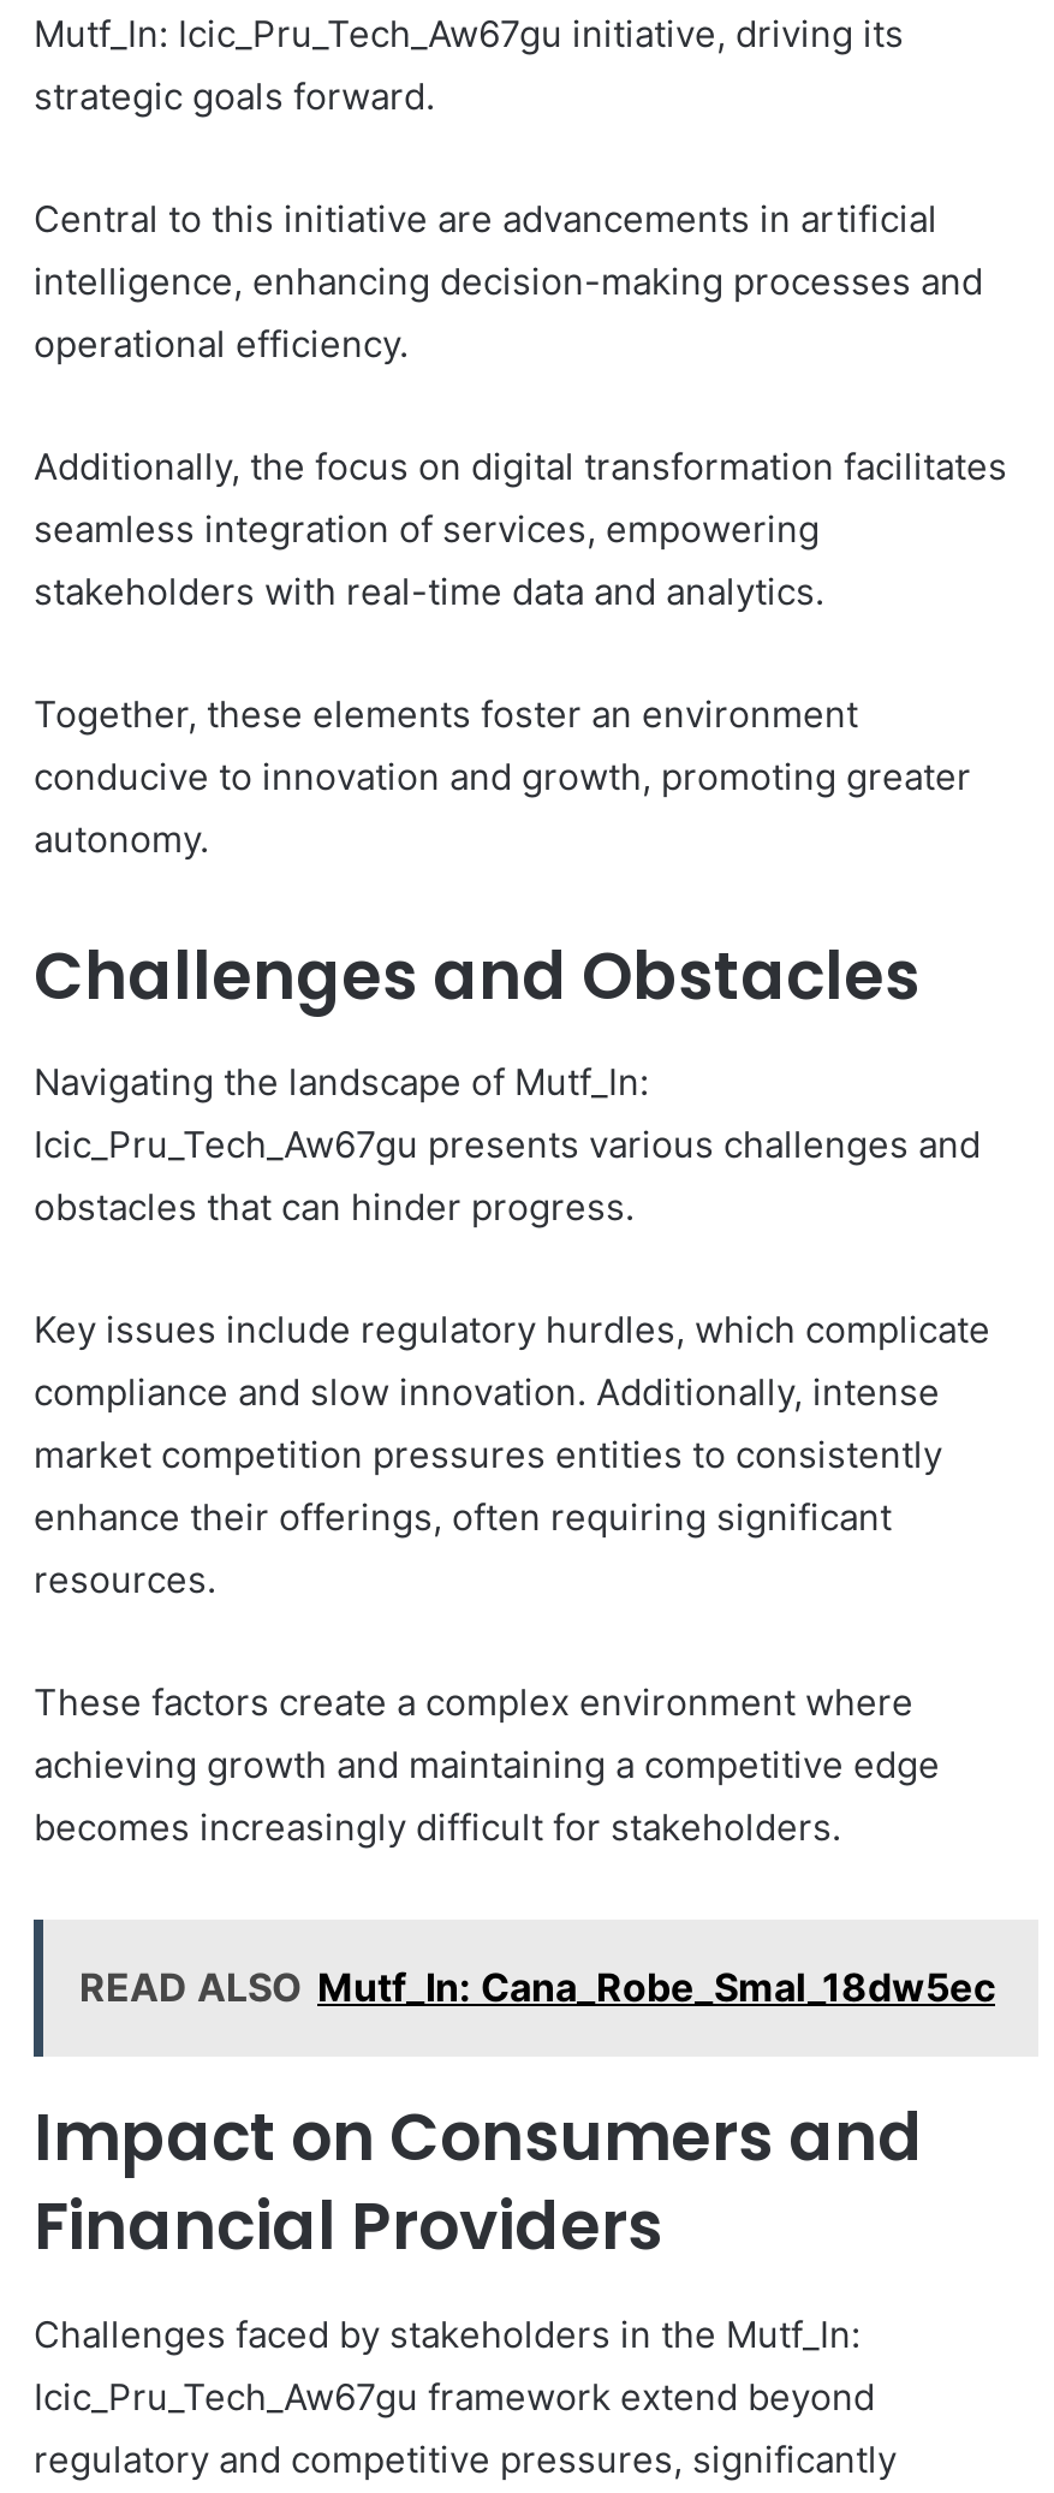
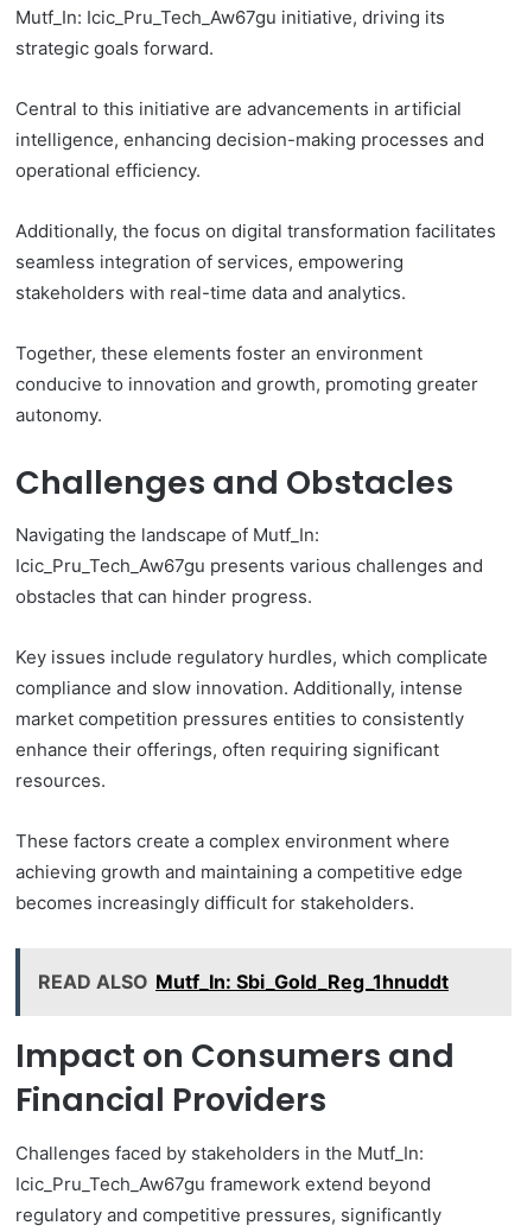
- READ ALSO Mutf_In: Cana_Robe_Smal_18dw5ec
+ READ ALSO Mutf_In: Sbi_Gold_Reg_1hnuddt
